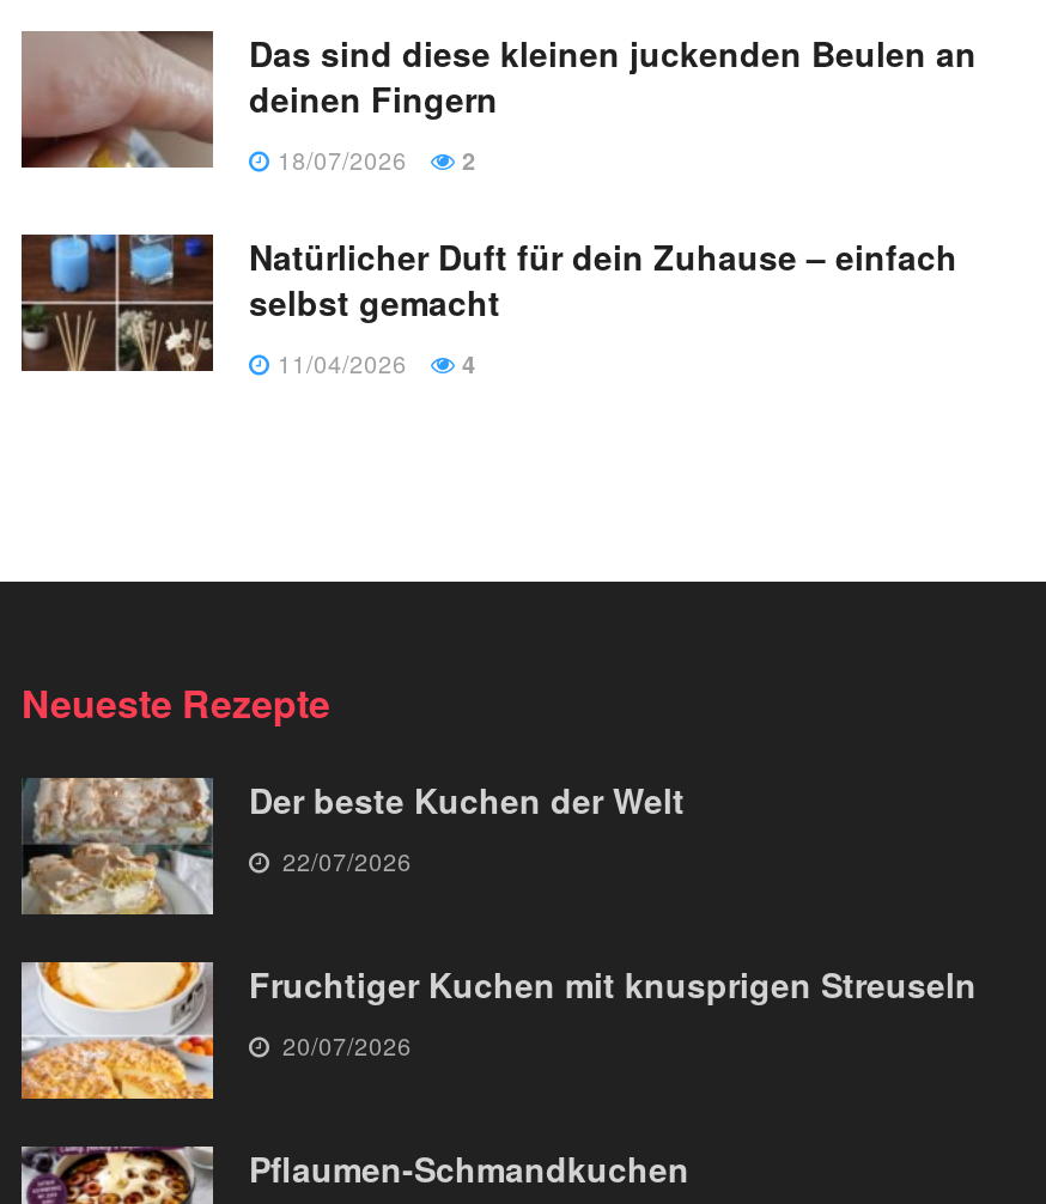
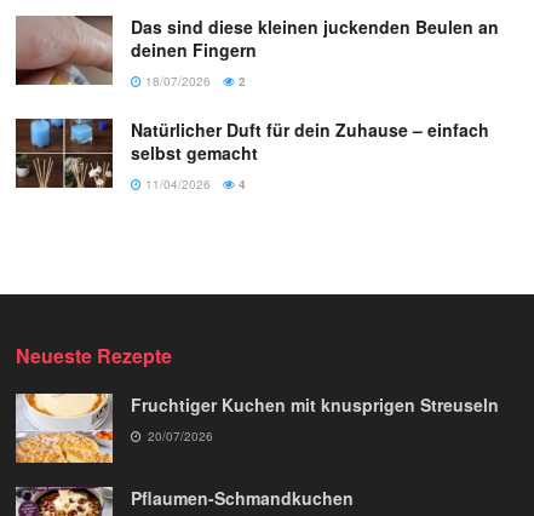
- [image]
- Der beste Kuchen der Welt
- 22/07/2026
